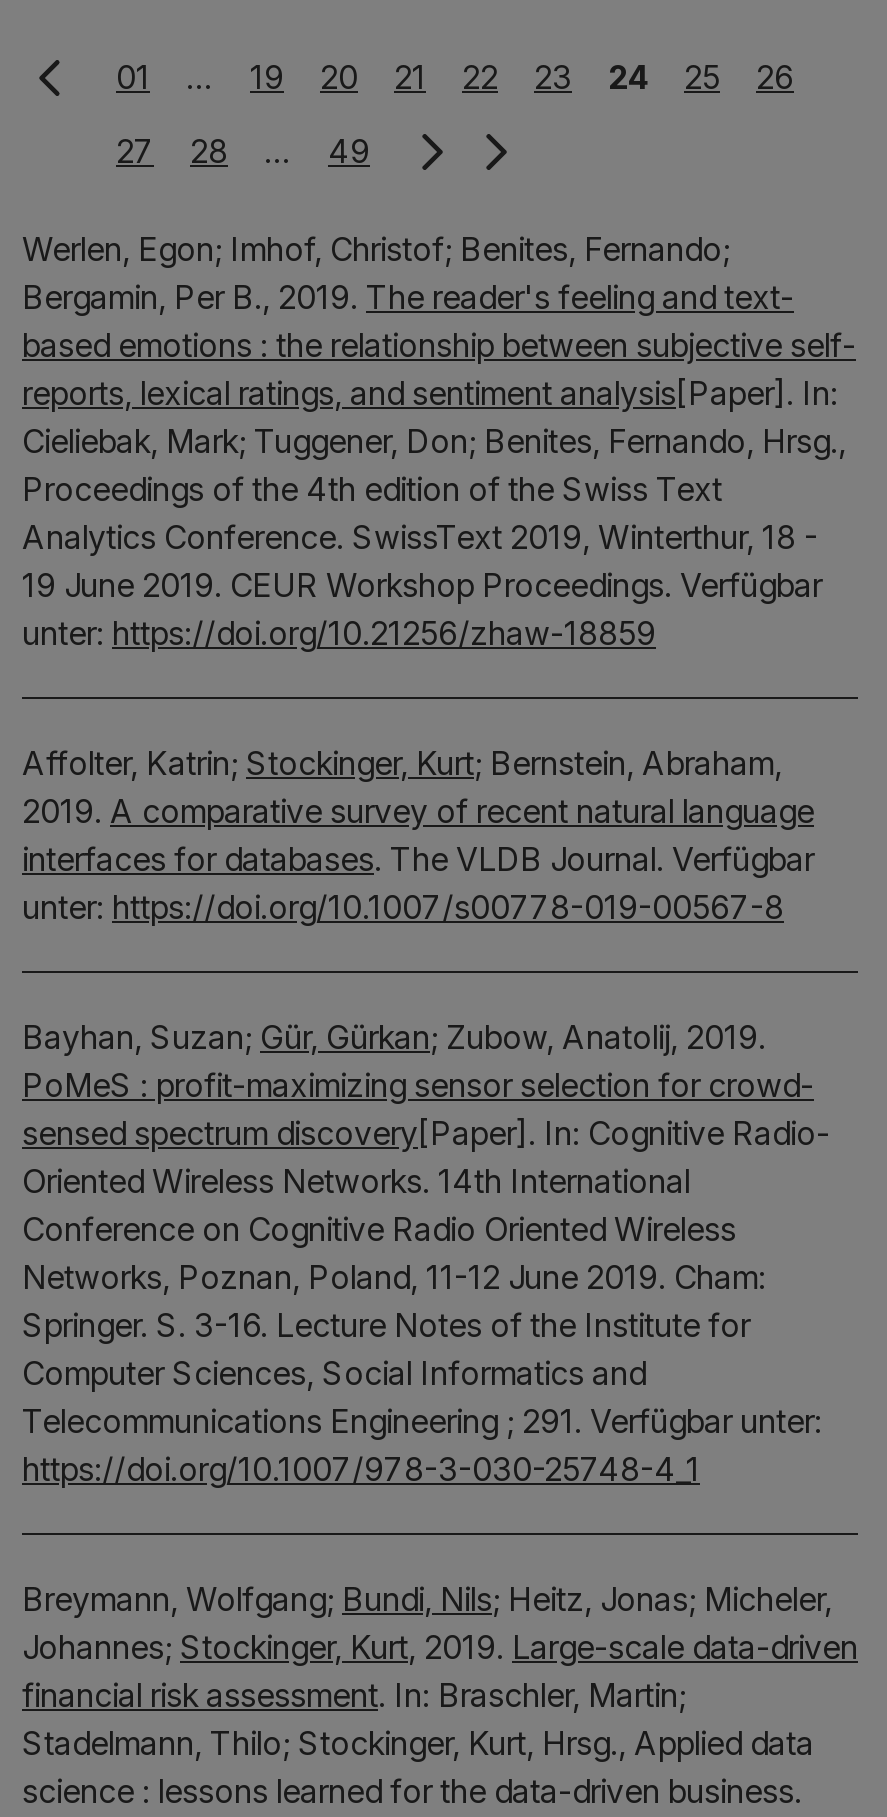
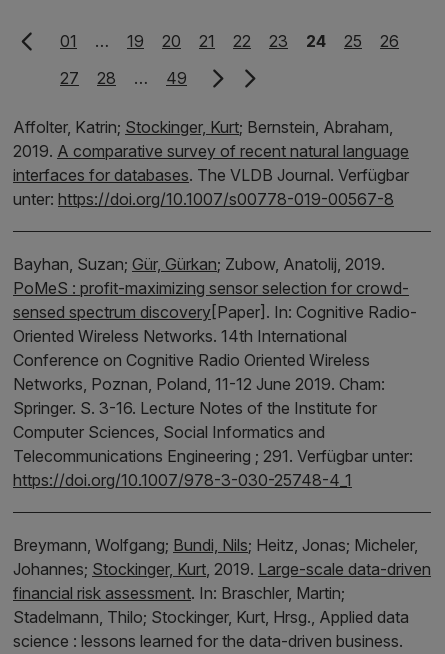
- Werlen, Egon; Imhof, Christof; Benites, Fernando;
- Bergamin, Per B., 2019. The reader's feeling and text-
- based emotions : the relationship between subjective self-
- reports, lexical ratings, and sentiment analysis[Paper]. In:
- Cieliebak, Mark; Tuggener, Don; Benites, Fernando, Hrsg.,
- Proceedings of the 4th edition of the Swiss Text
- Analytics Conference. SwissText 2019, Winterthur, 18 -
- 19 June 2019. CEUR Workshop Proceedings. Verfügbar
- unter: https://doi.org/10.21256/zhaw-18859
